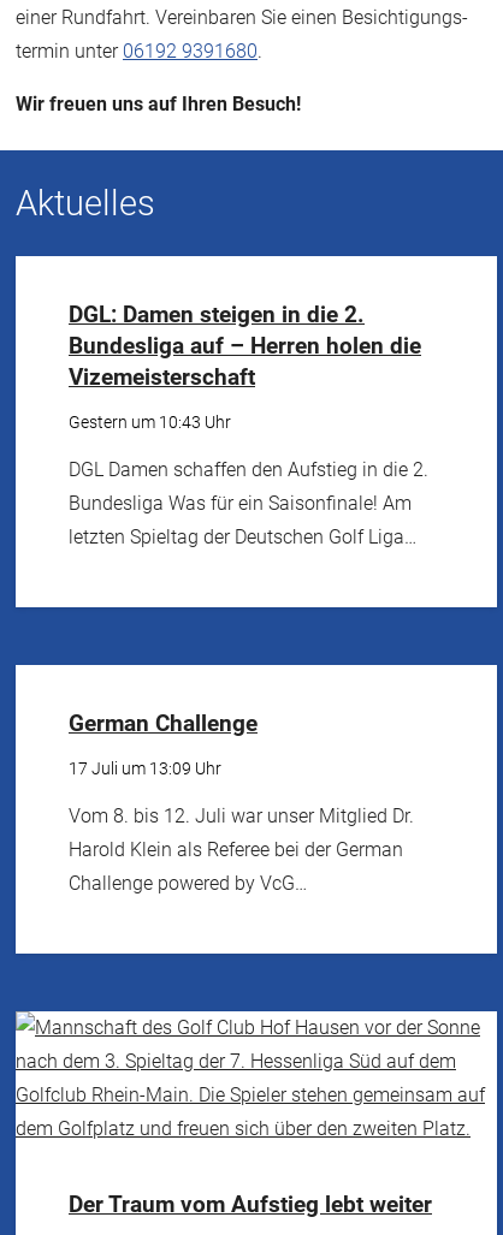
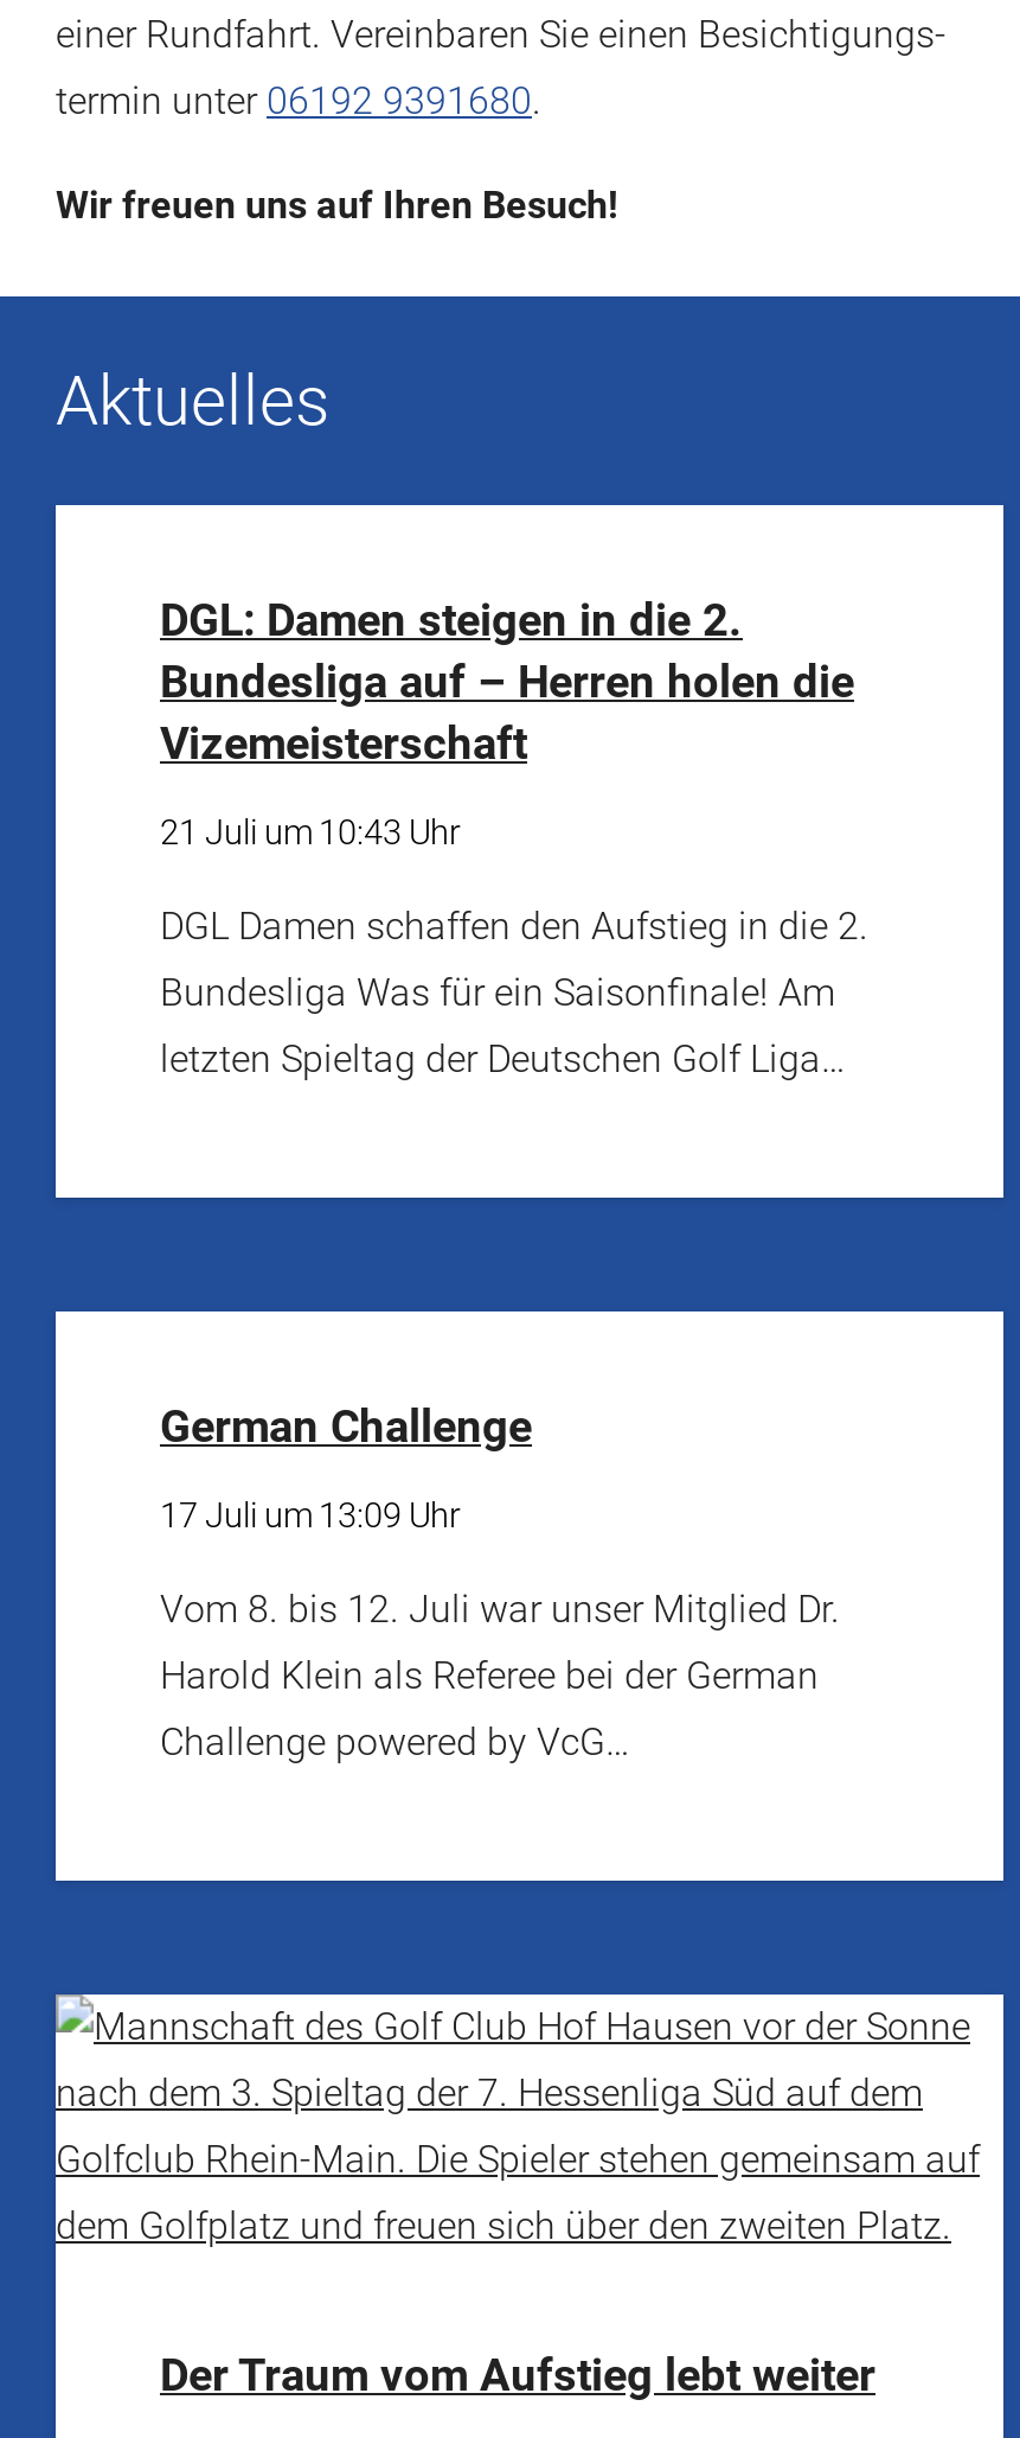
- Gestern um 10:43 Uhr
+ 21 Juli um 10:43 Uhr
